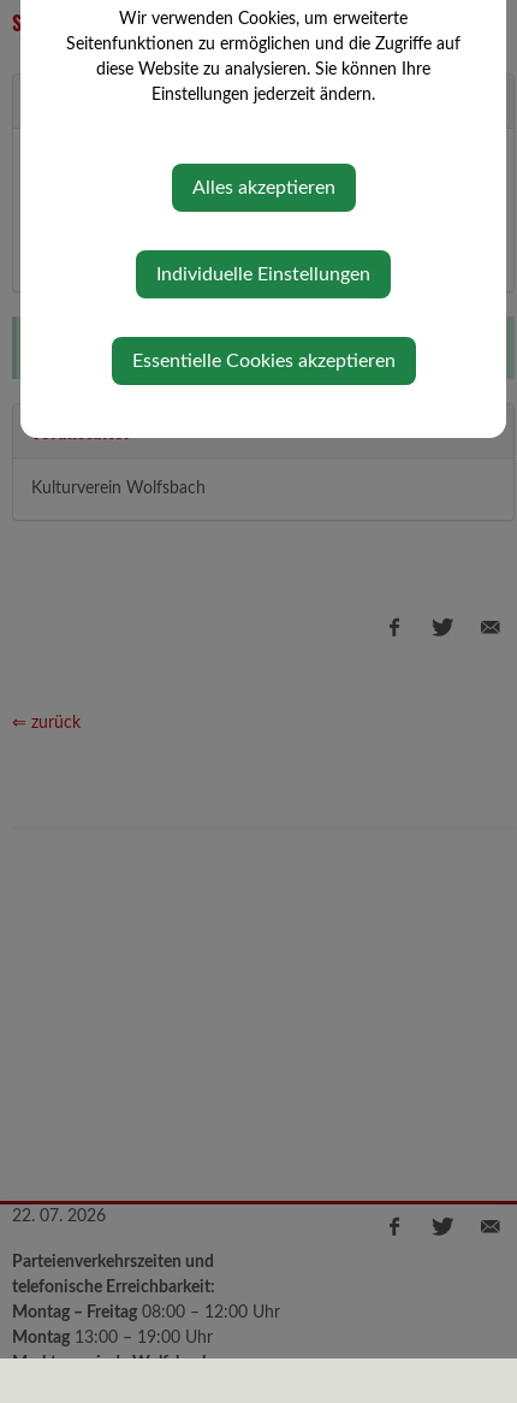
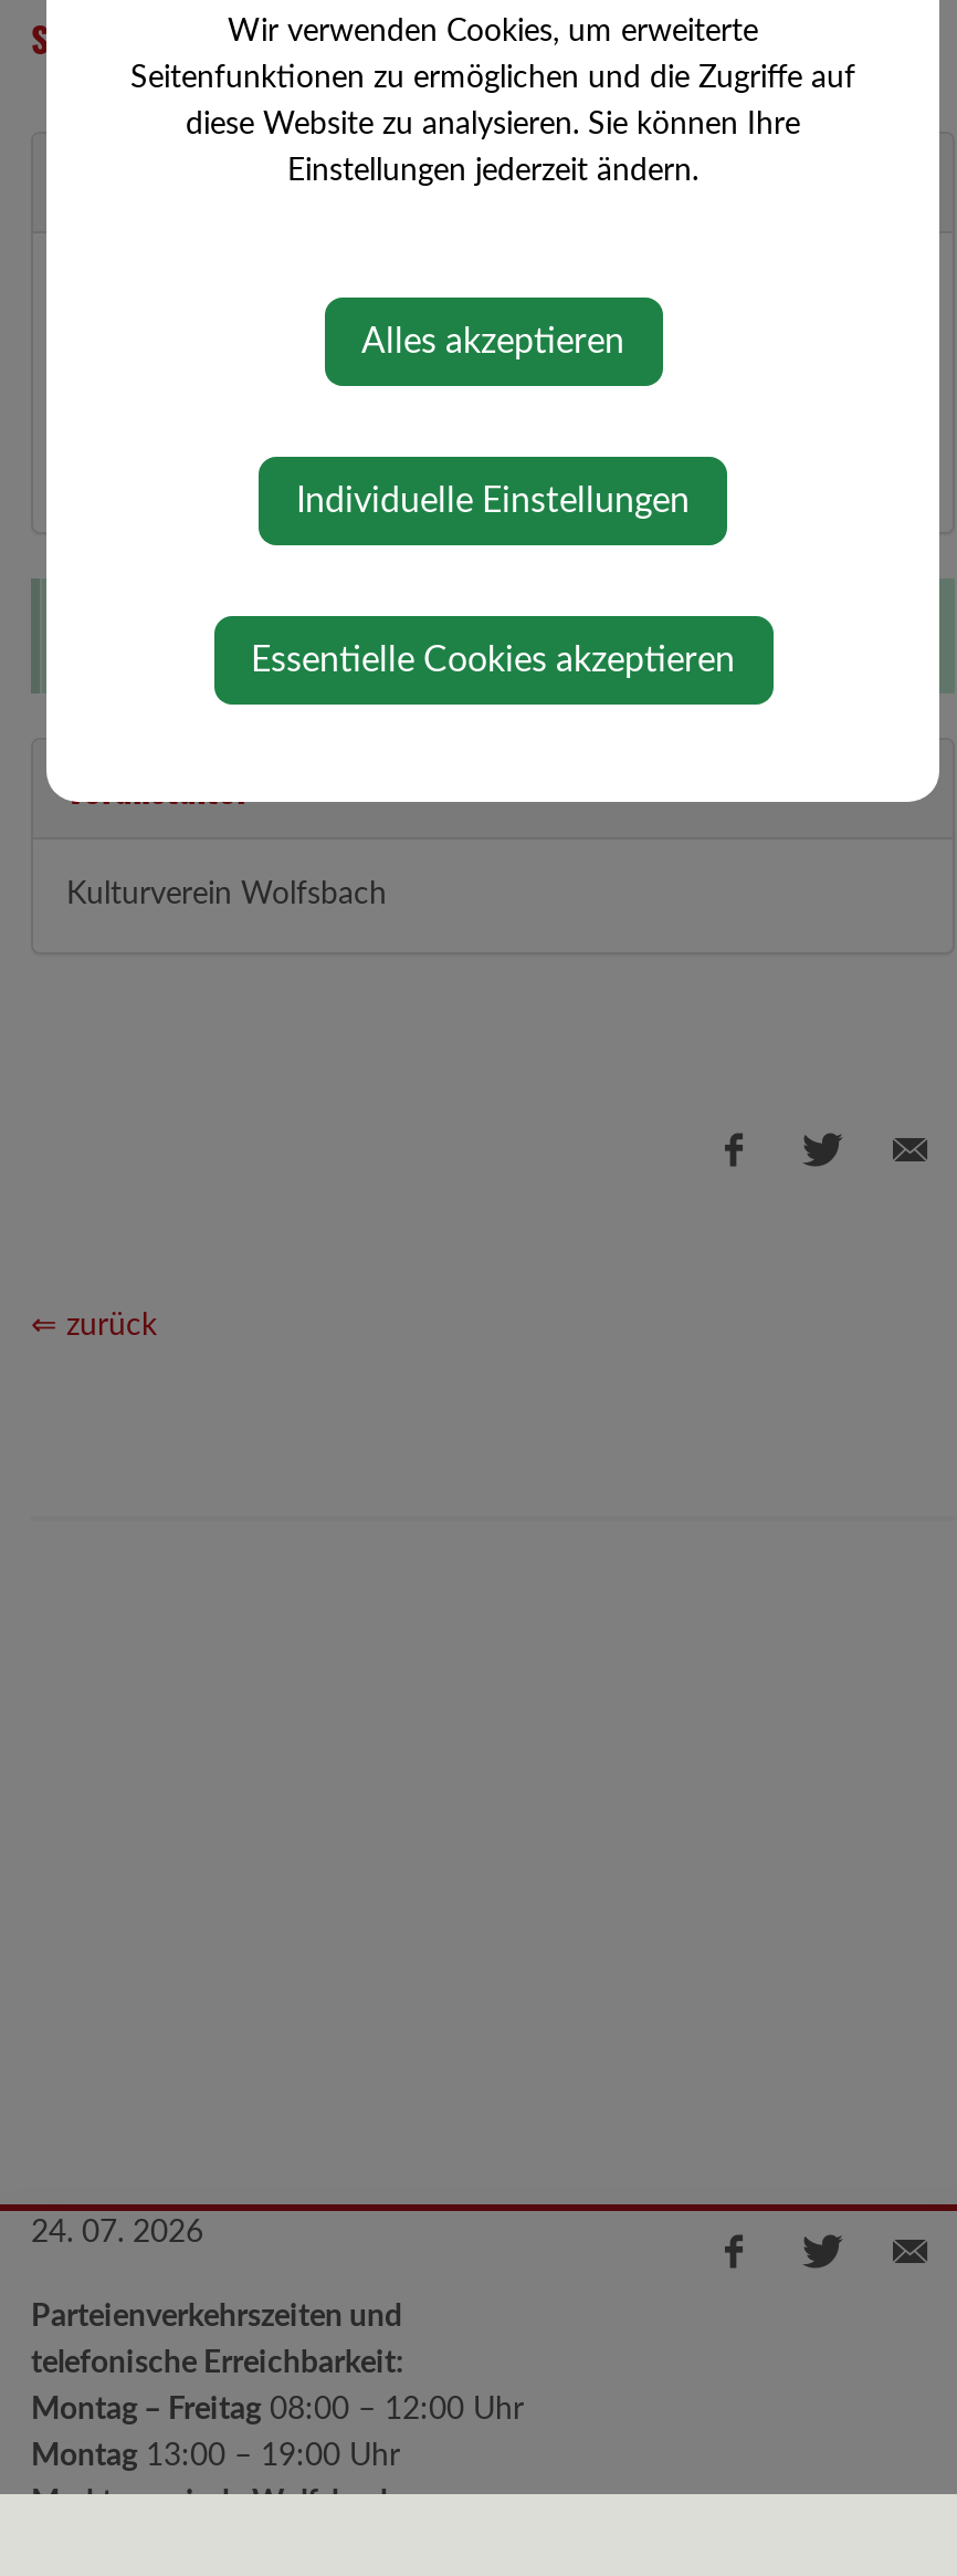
- 22. 07. 2026
+ 24. 07. 2026
